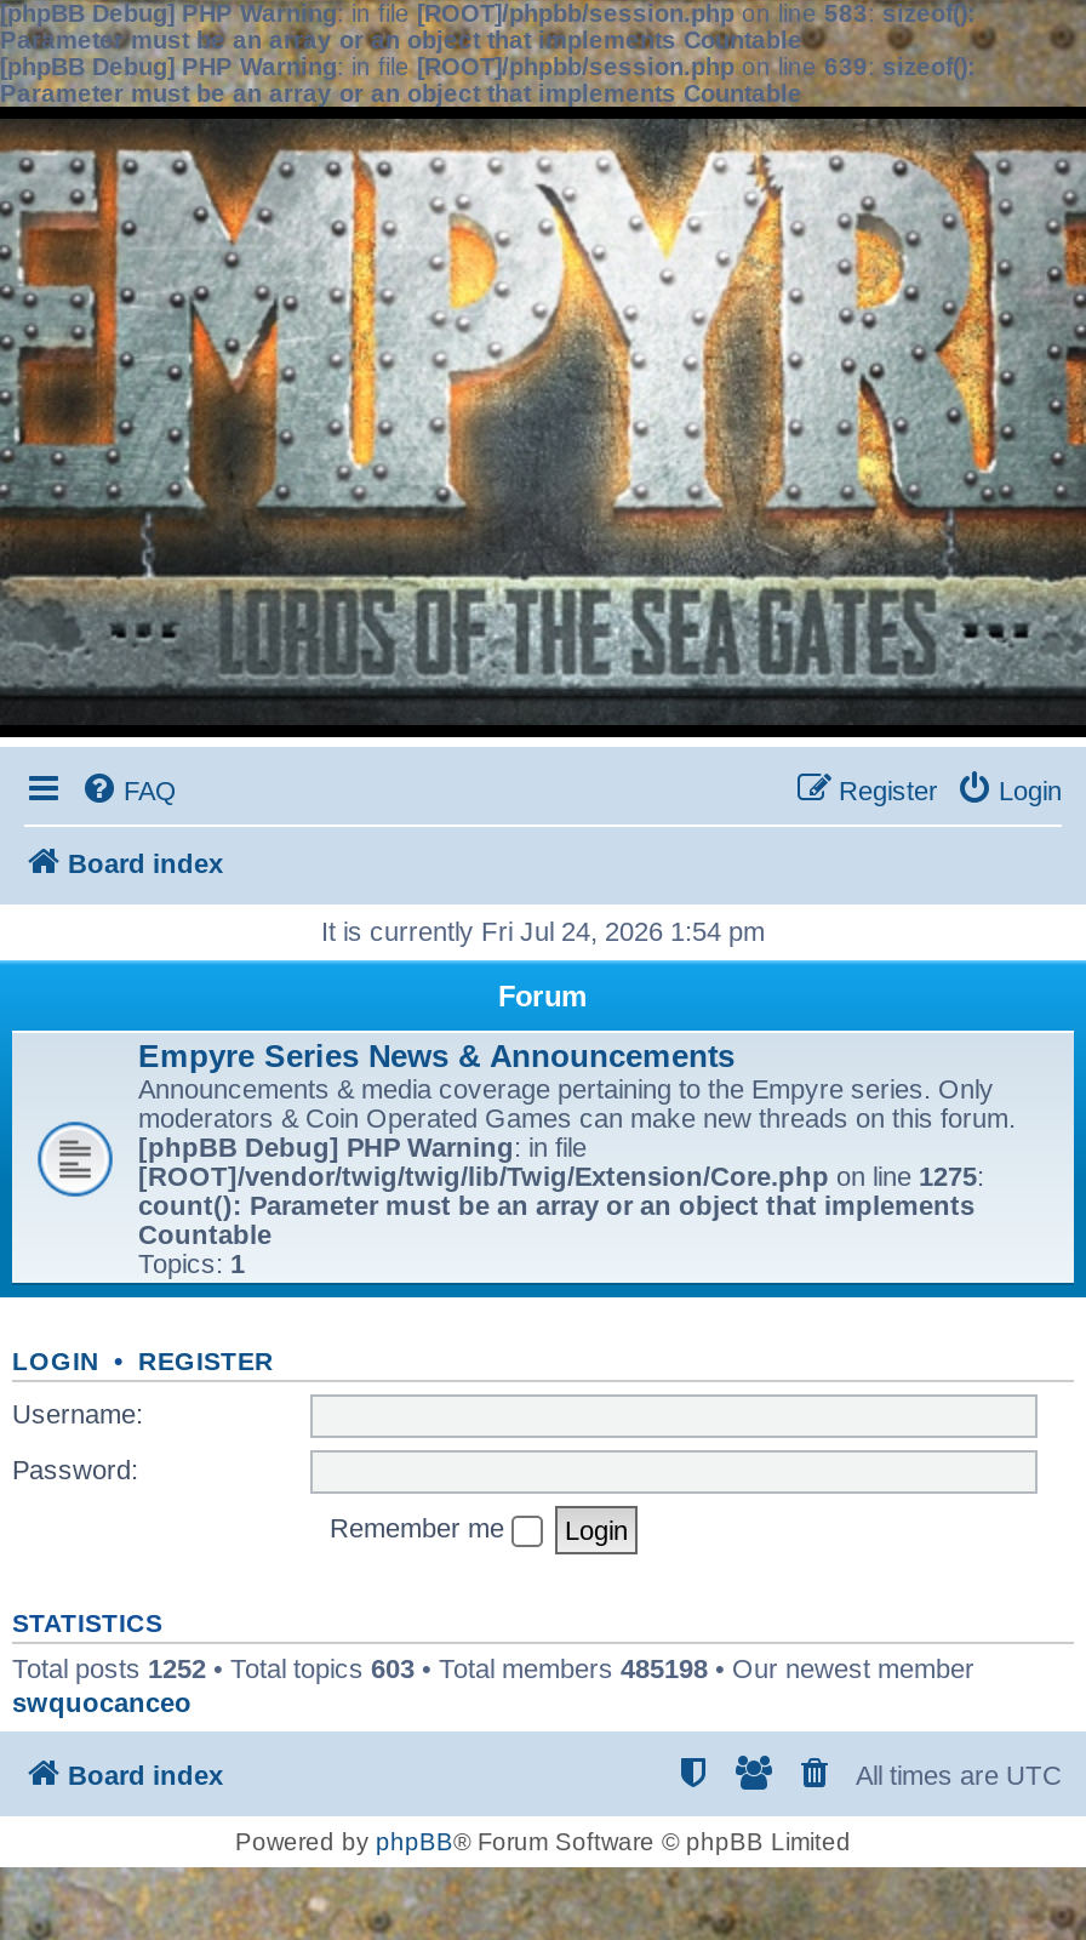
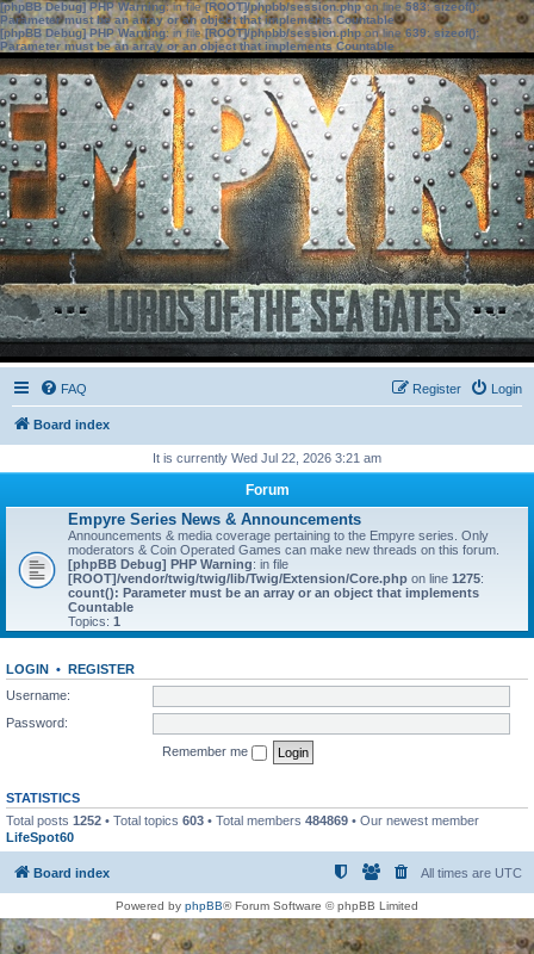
- It is currently Fri Jul 24, 2026 1:54 pm
+ It is currently Wed Jul 22, 2026 3:21 am

- Total posts 1252 • Total topics 603 • Total members 485198 • Our newest member
- swquocanceo
+ Total posts 1252 • Total topics 603 • Total members 484869 • Our newest member
+ LifeSpot60
